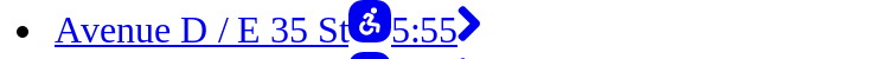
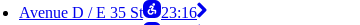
- Avenue D / E 35 St 5:55
+ Avenue D / E 35 St 23:16
